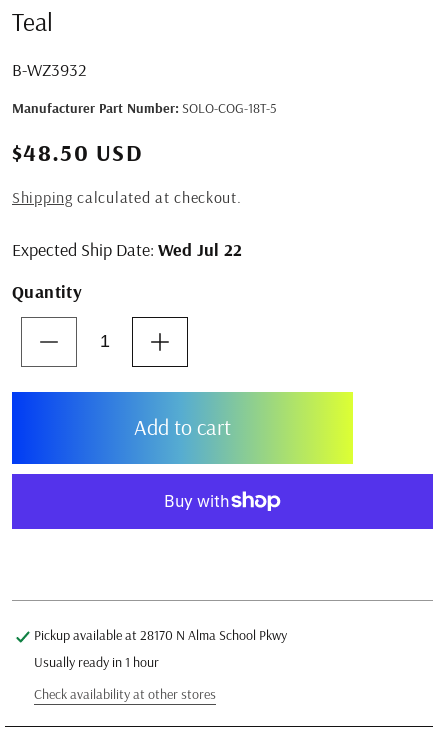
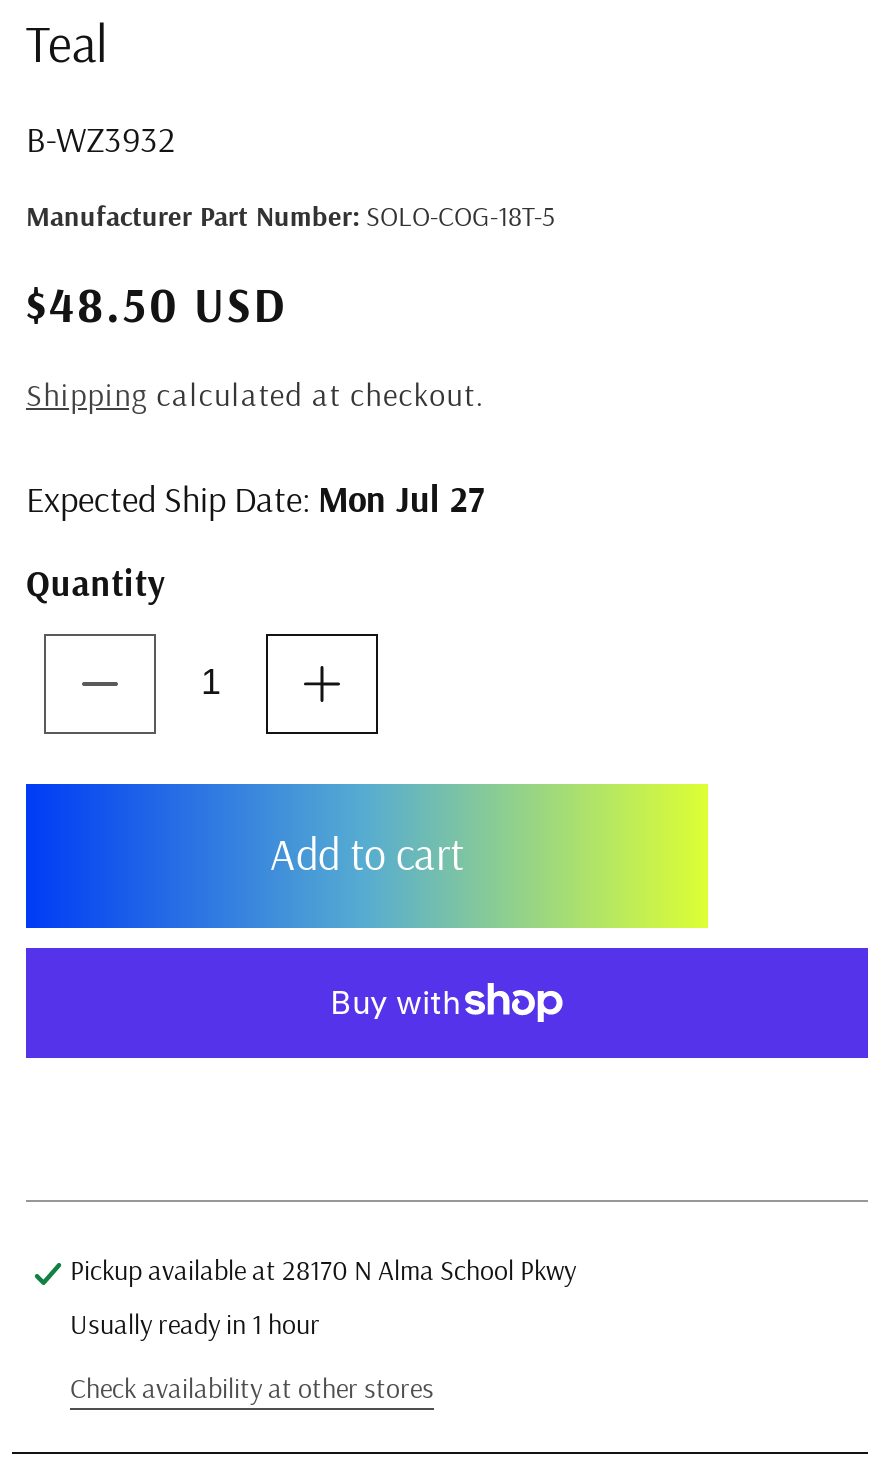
- Expected Ship Date: Wed Jul 22
+ Expected Ship Date: Mon Jul 27
